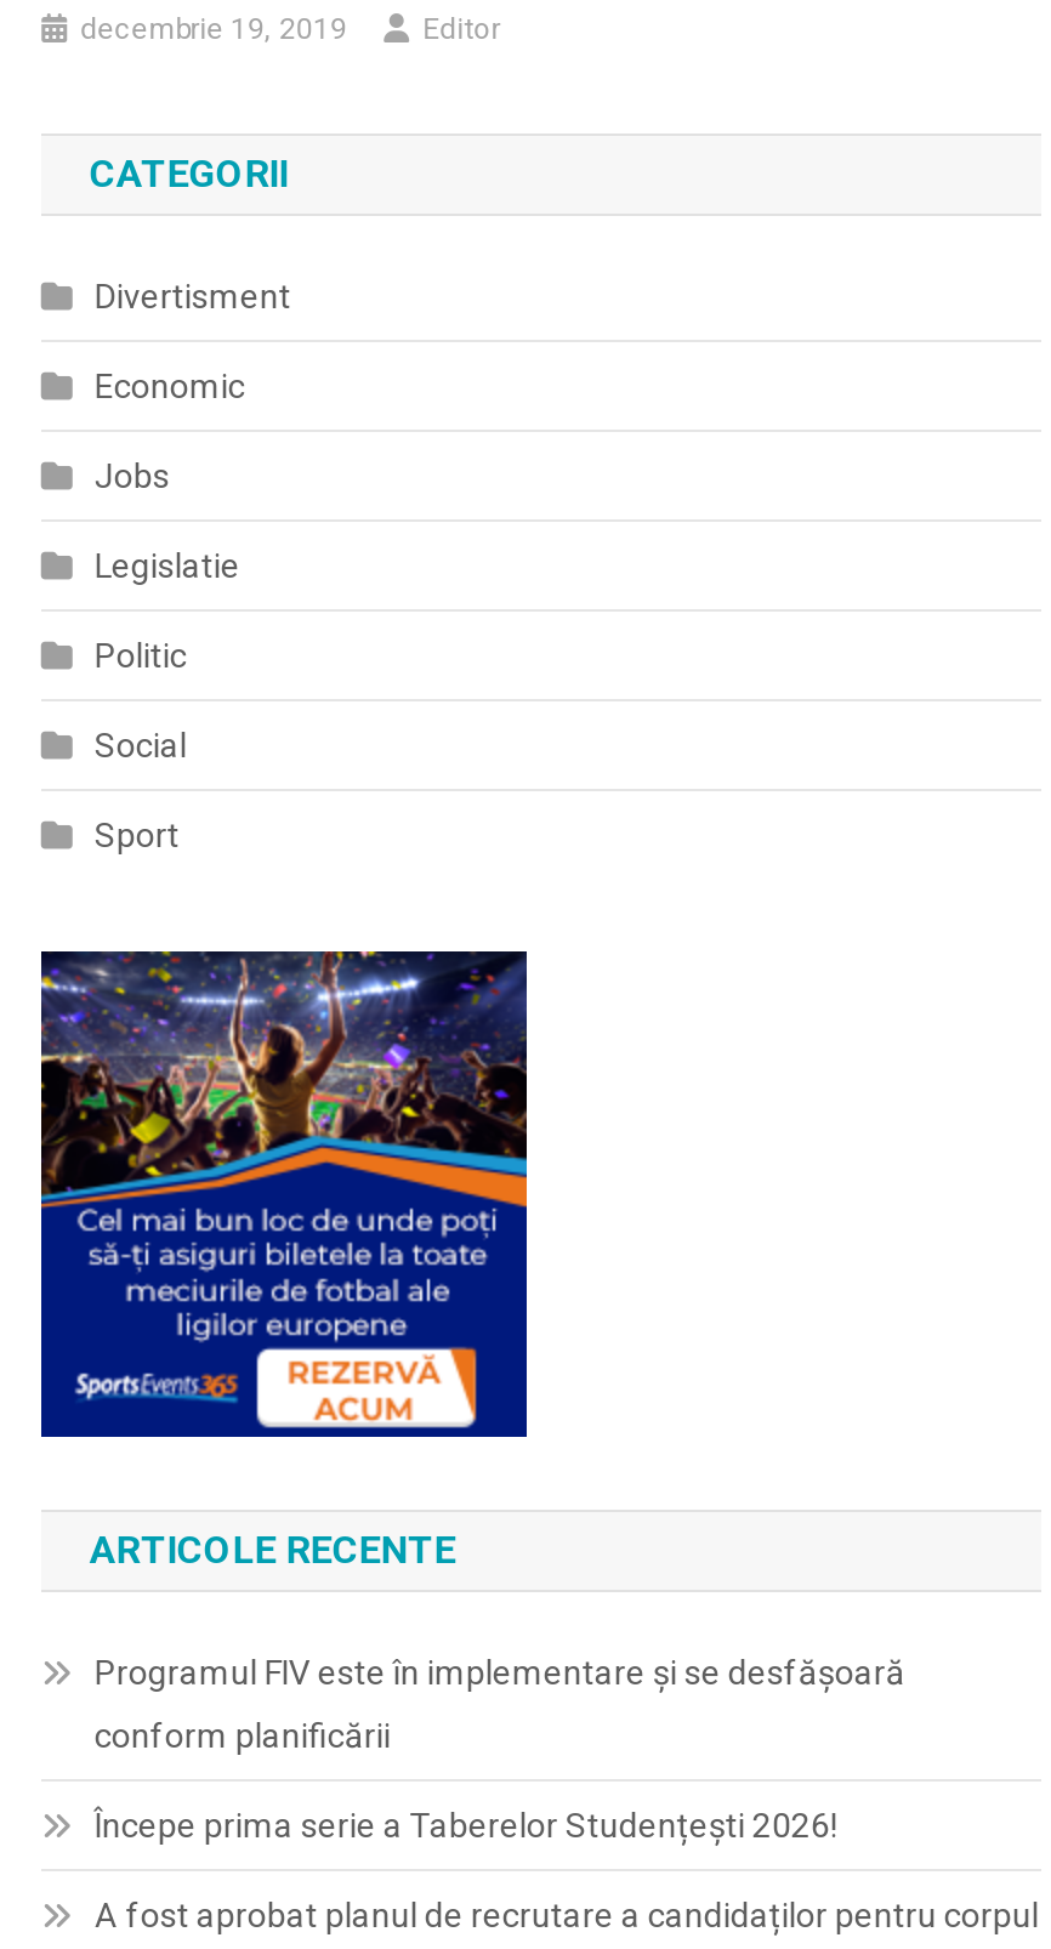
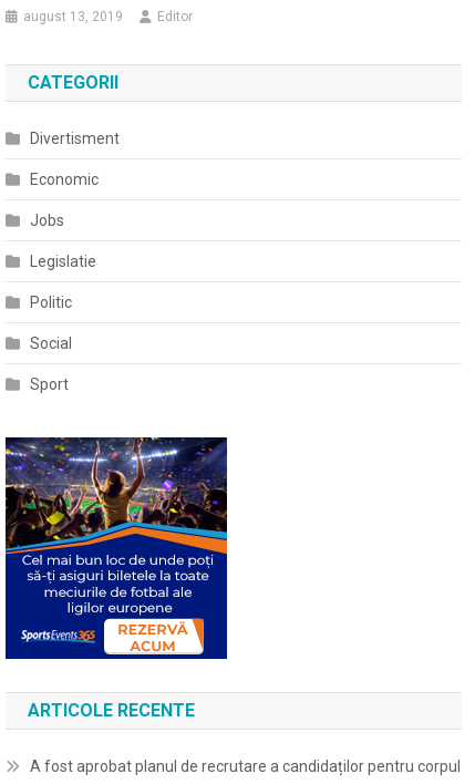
- decembrie 19, 2019
+ august 13, 2019

- Programul FIV este în implementare și se desfășoară
- conform planificării
- Începe prima serie a Taberelor Studențești 2026!
